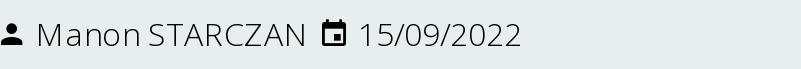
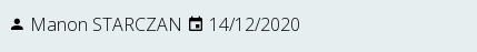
- Manon STARCZAN 15/09/2022
+ Manon STARCZAN 14/12/2020
